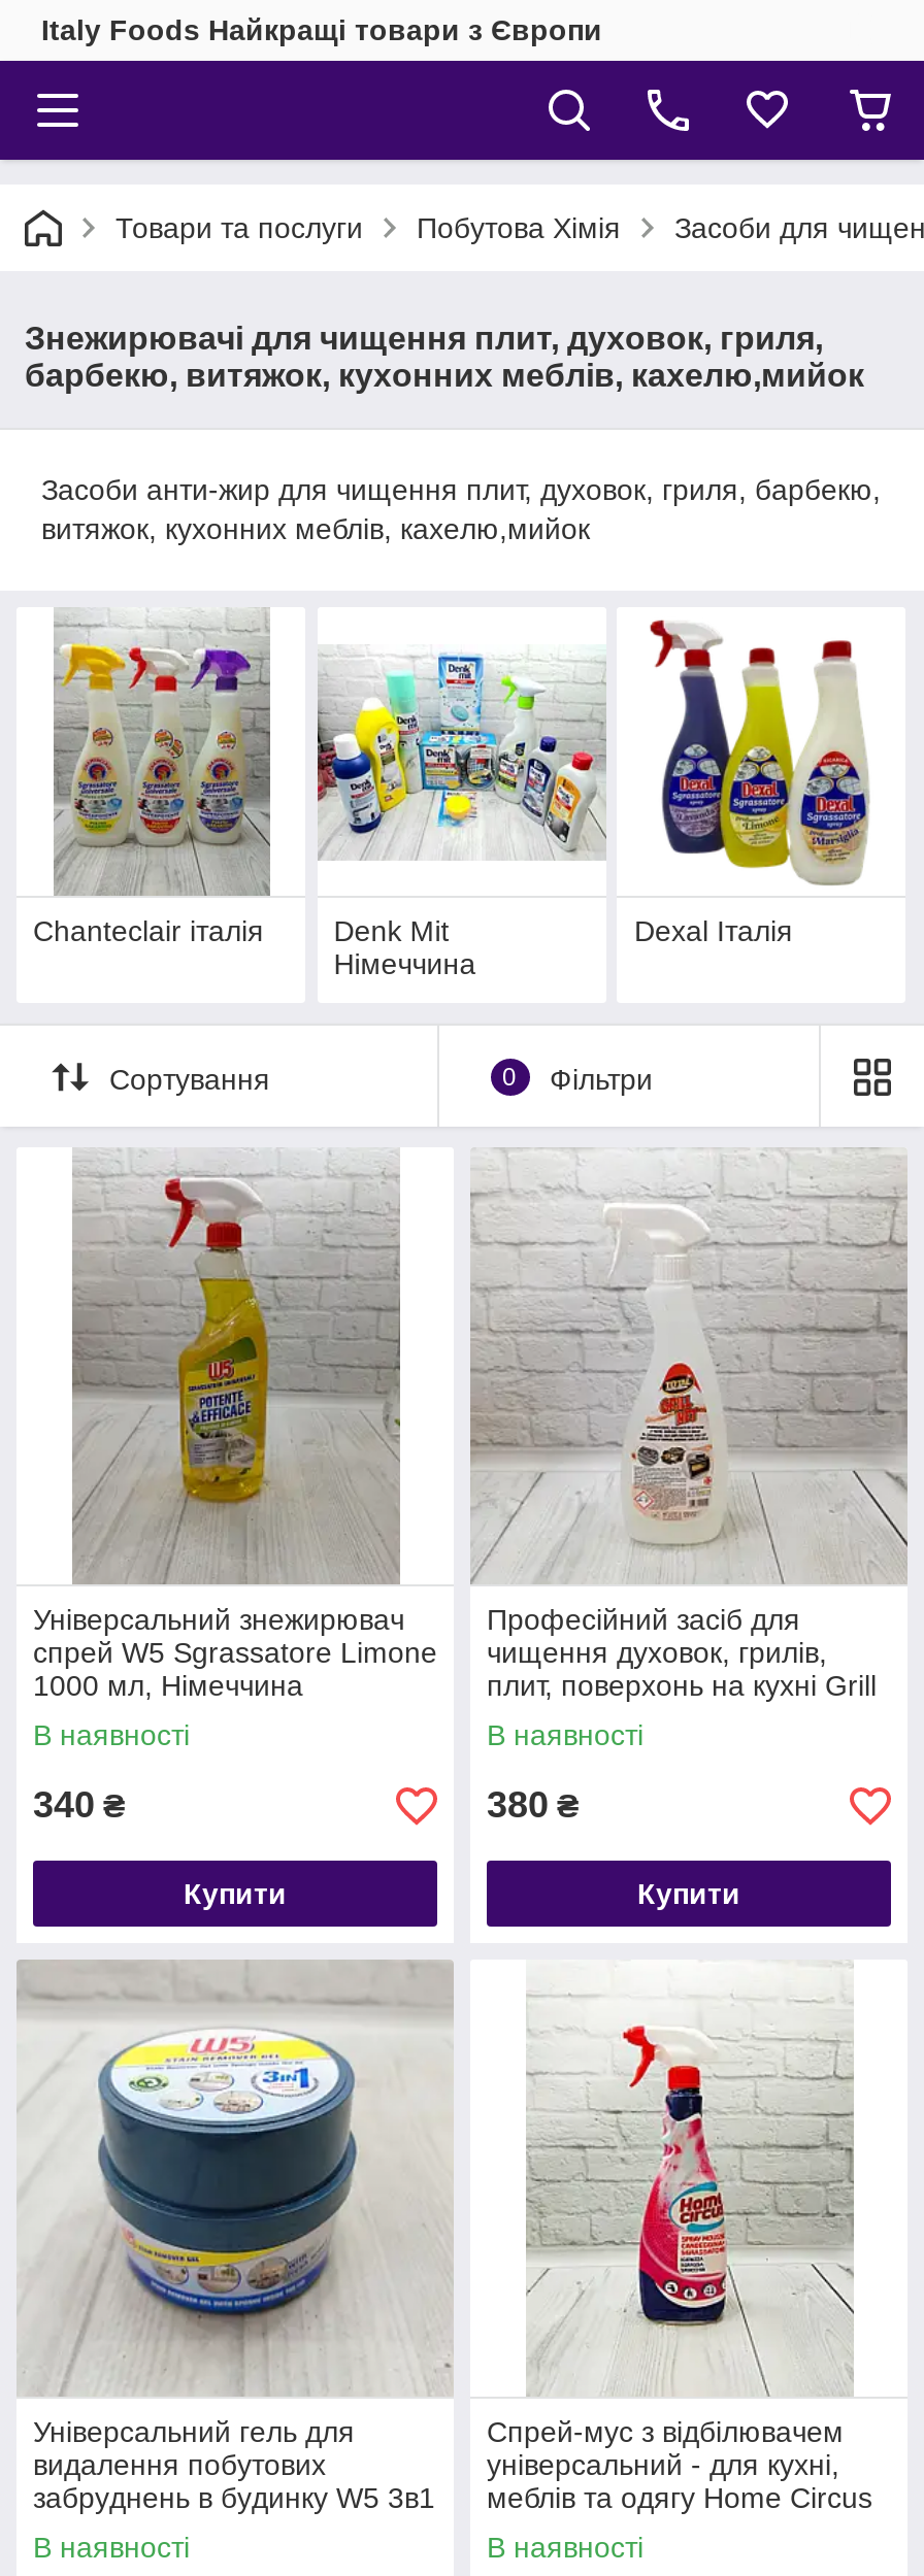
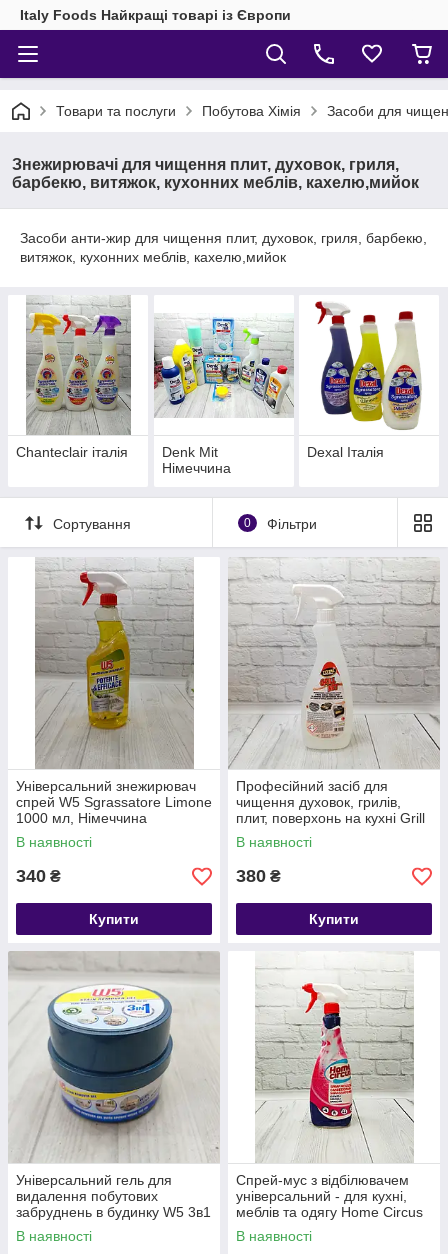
- Italy Foods Найкращі товари з Європи
+ Italy Foods Найкращі товарі із Європи
